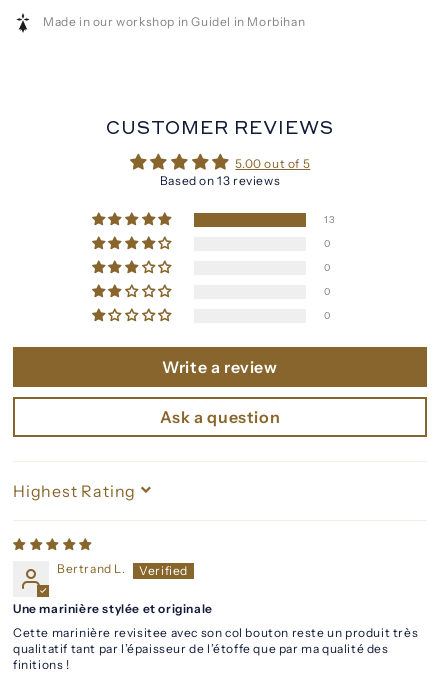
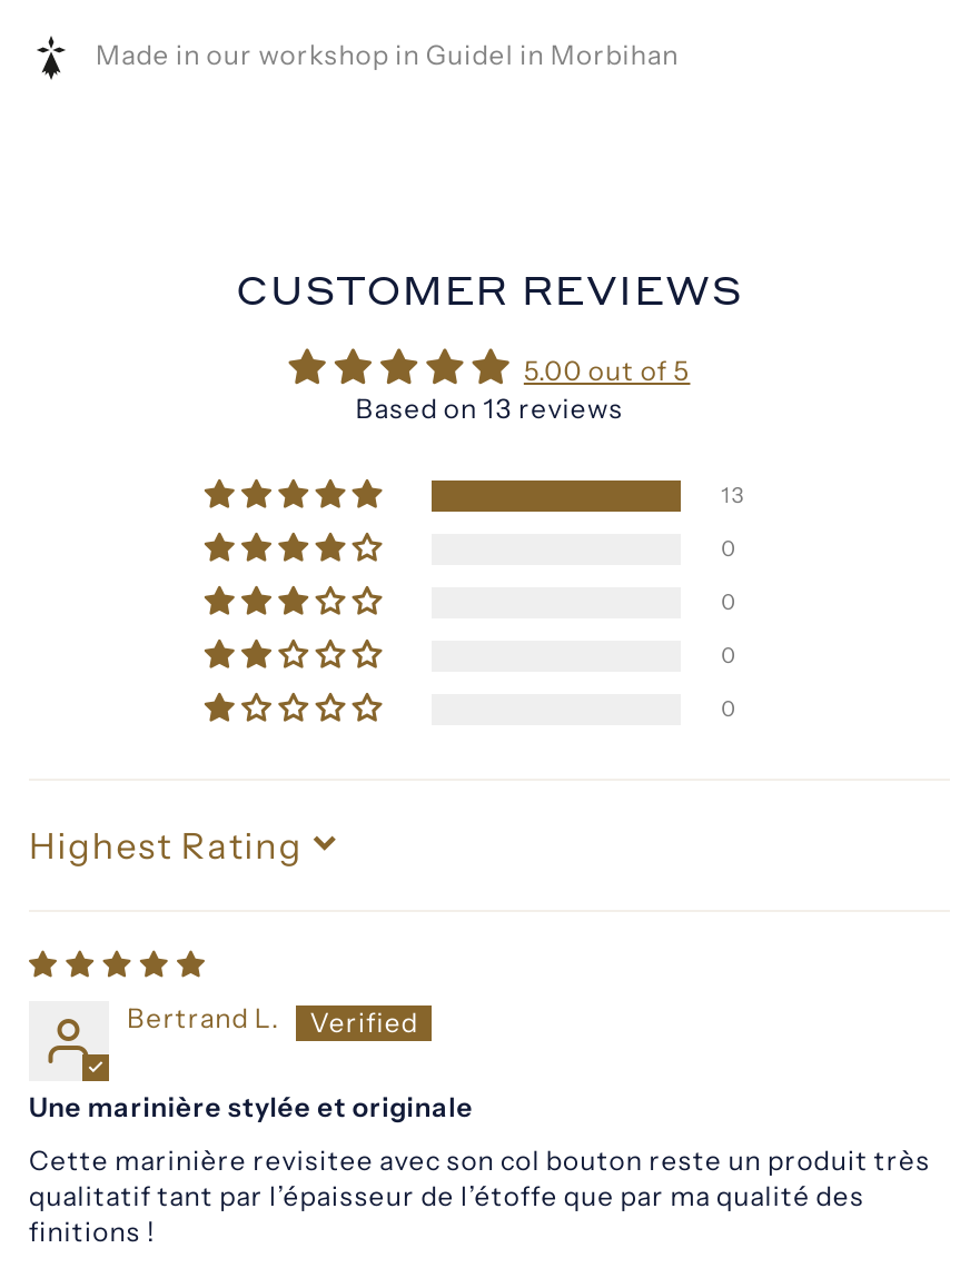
- Write a review
- Ask a question
